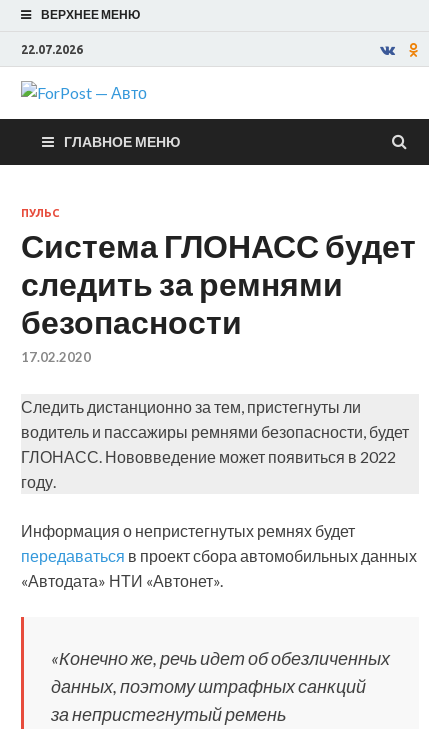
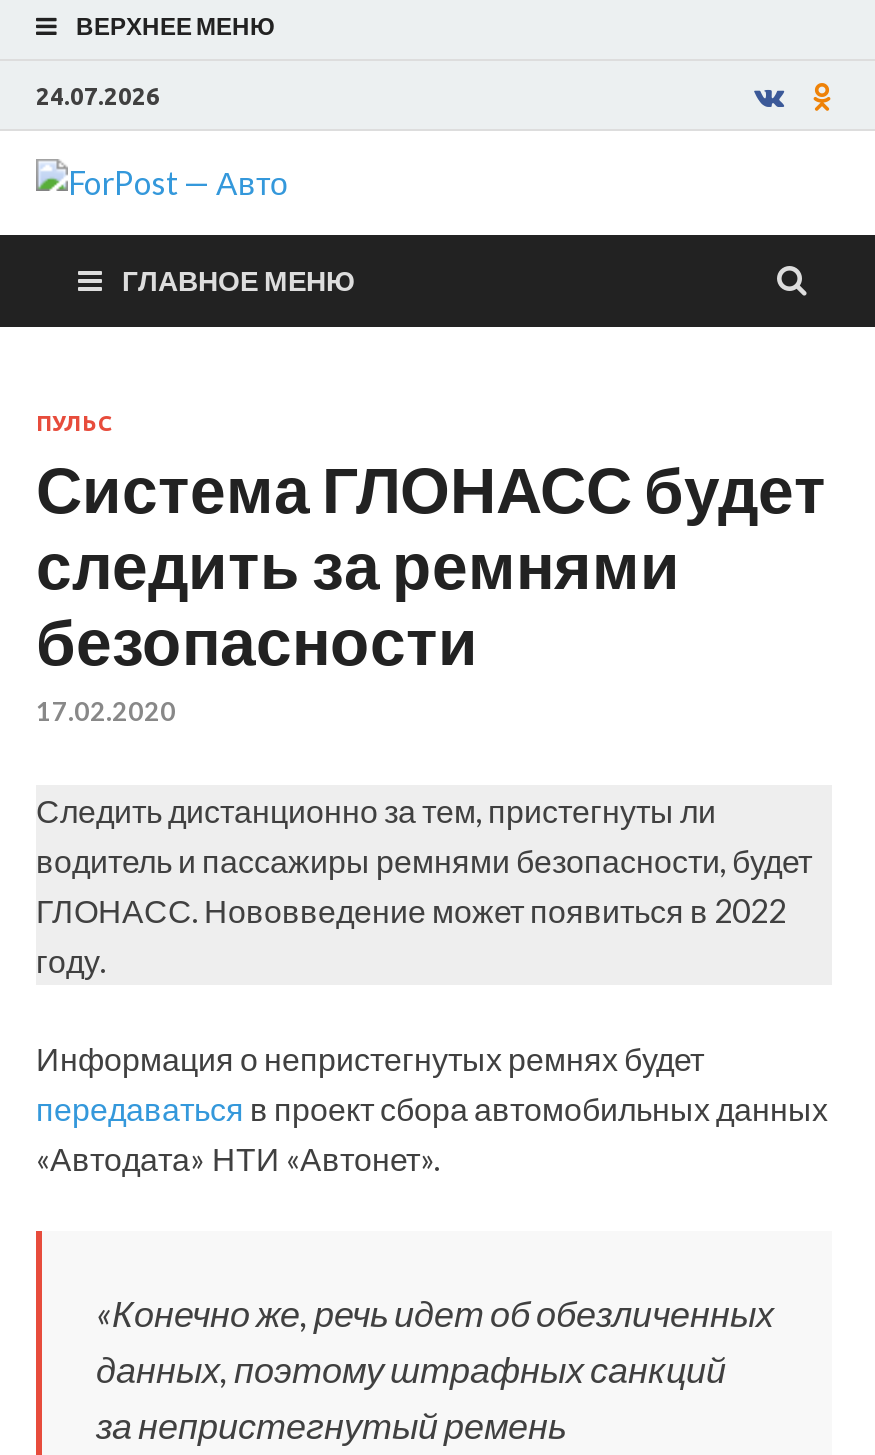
- 22.07.2026
+ 24.07.2026
